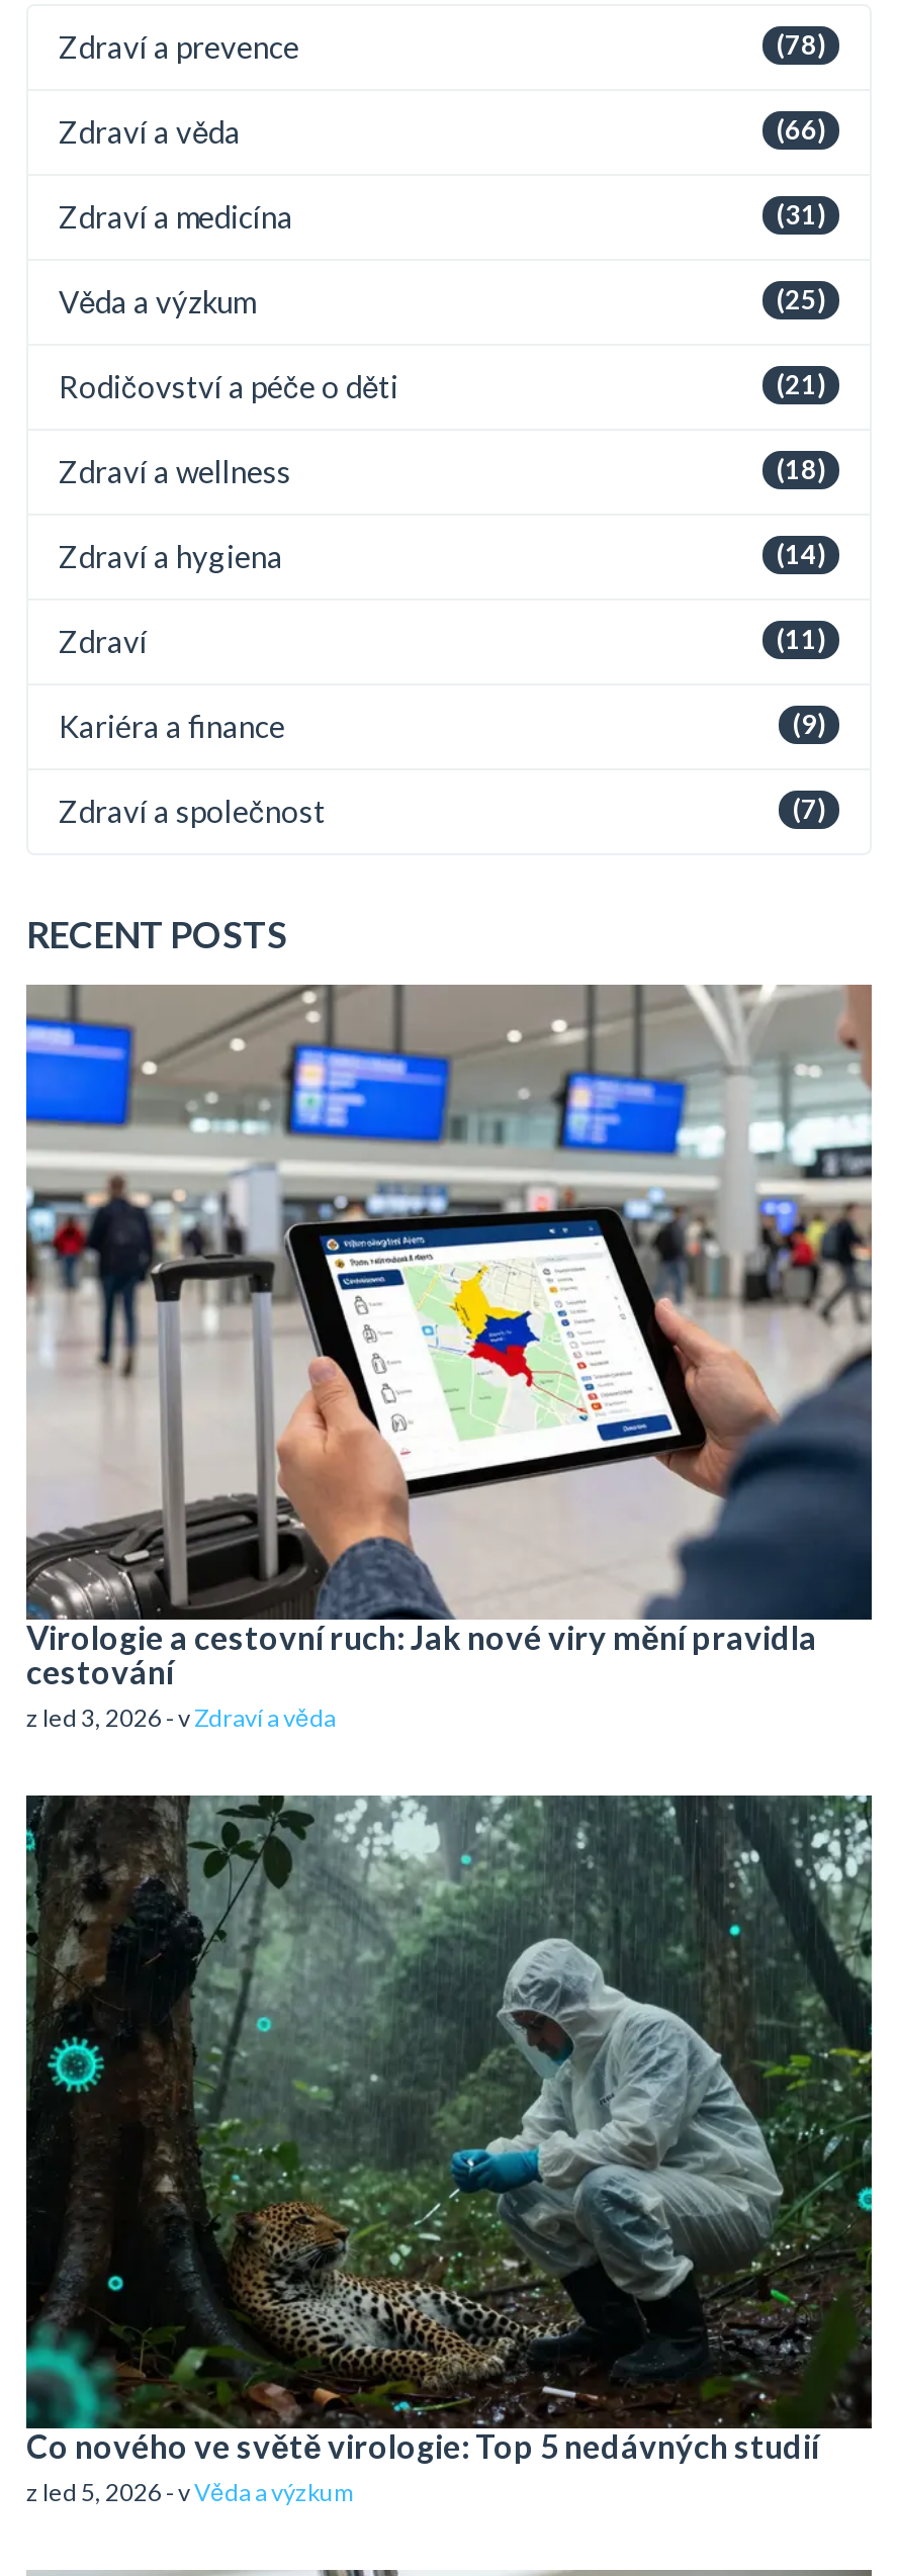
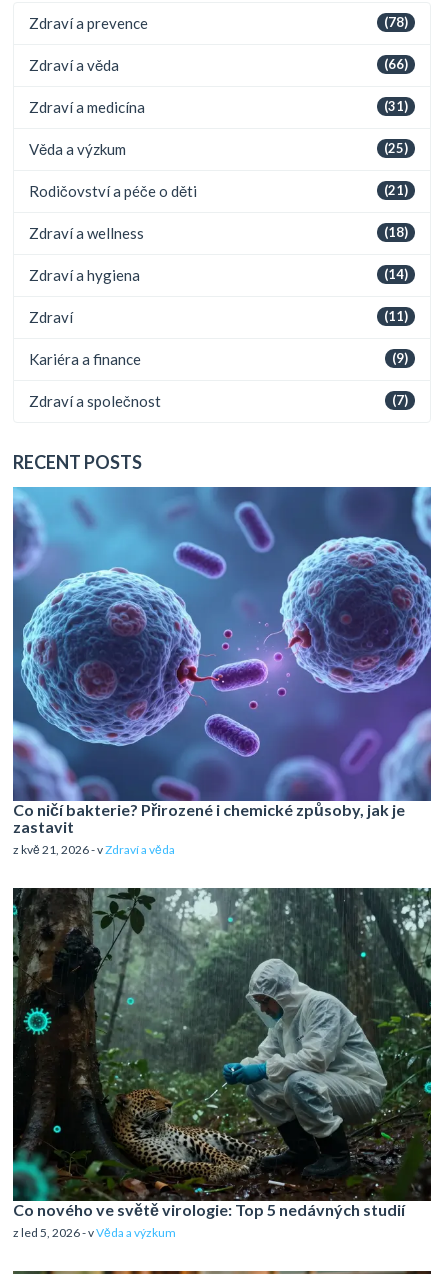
- [image]
- Virologie a cestovní ruch: Jak nové viry mění pravidla
- cestování
- z led 3, 2026 - vZdraví a věda
+ [image]
+ Co ničí bakterie? Přirozené i chemické způsoby, jak je
+ zastavit
+ z kvě 21, 2026 - vZdraví a věda
